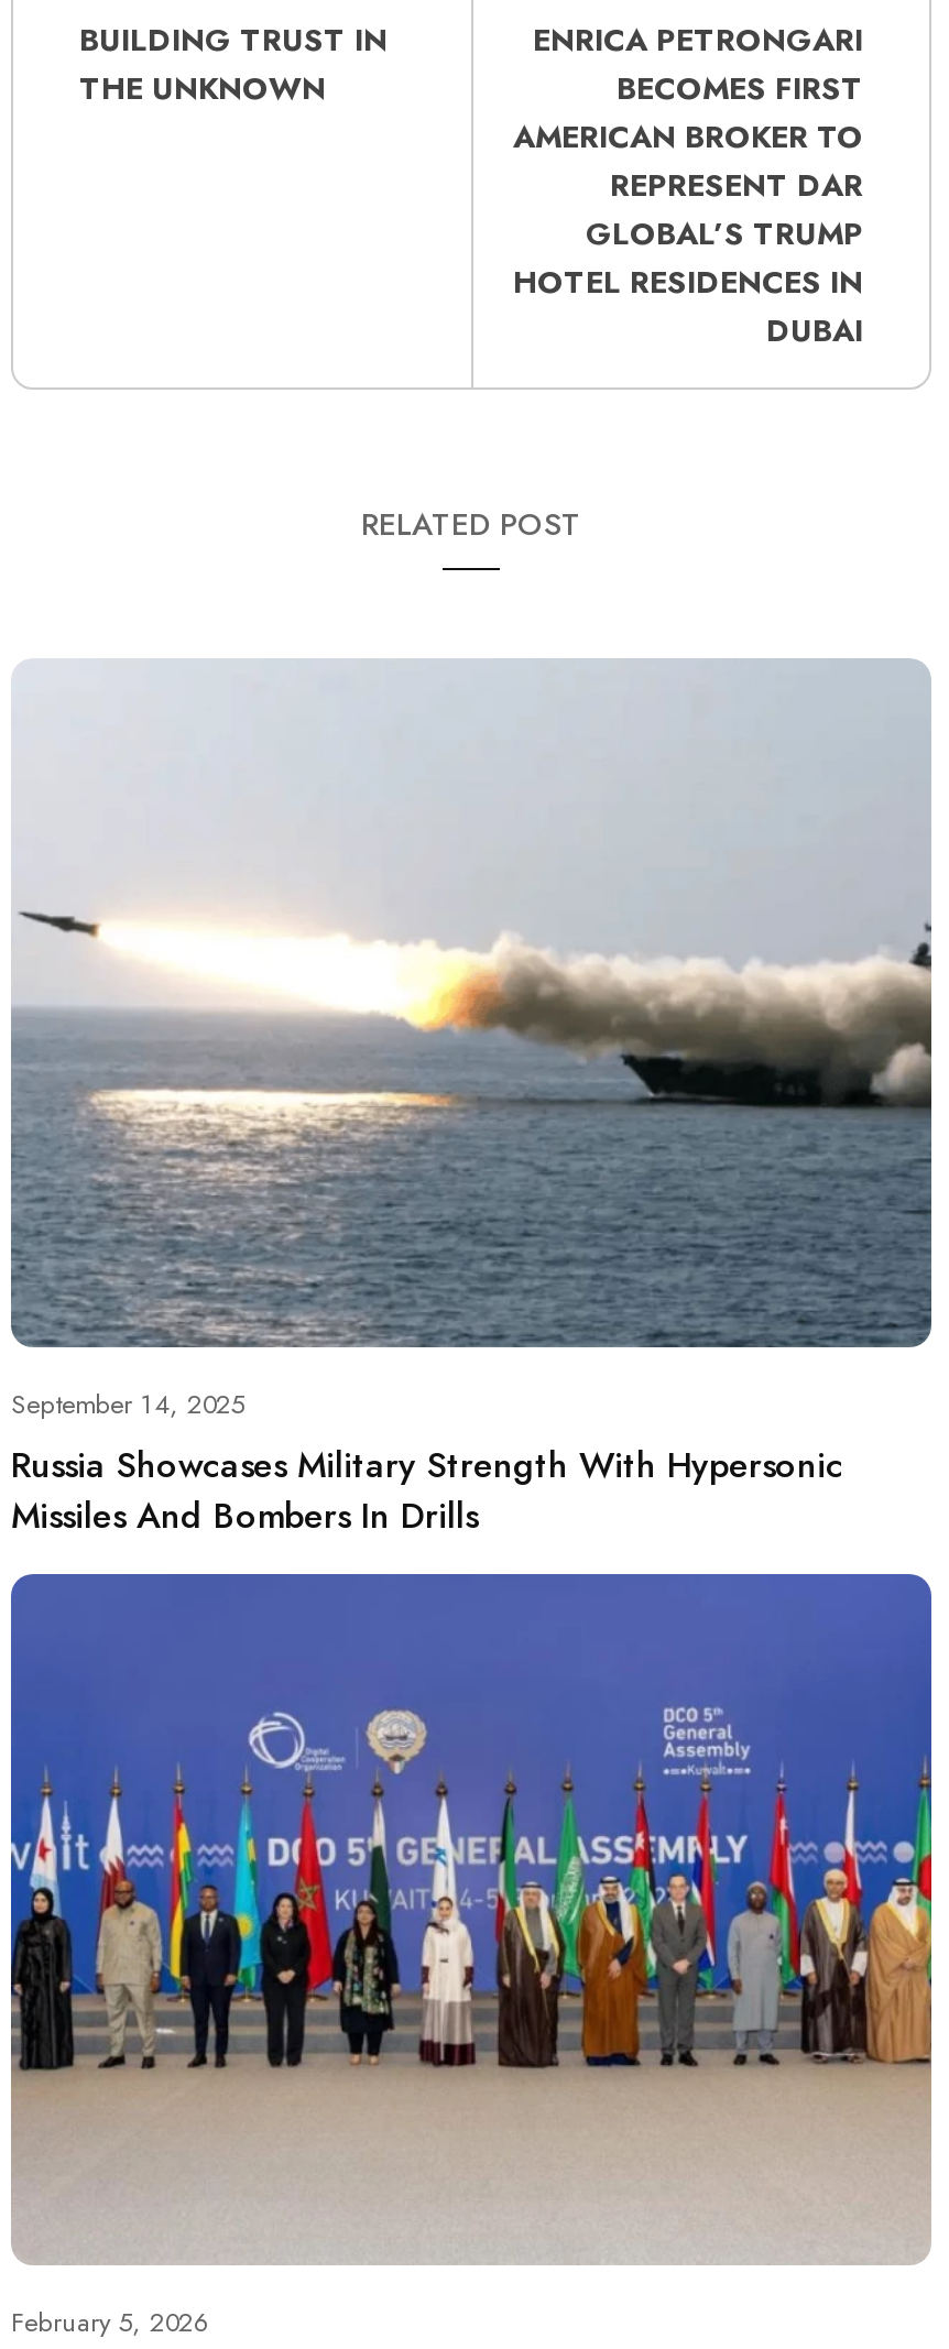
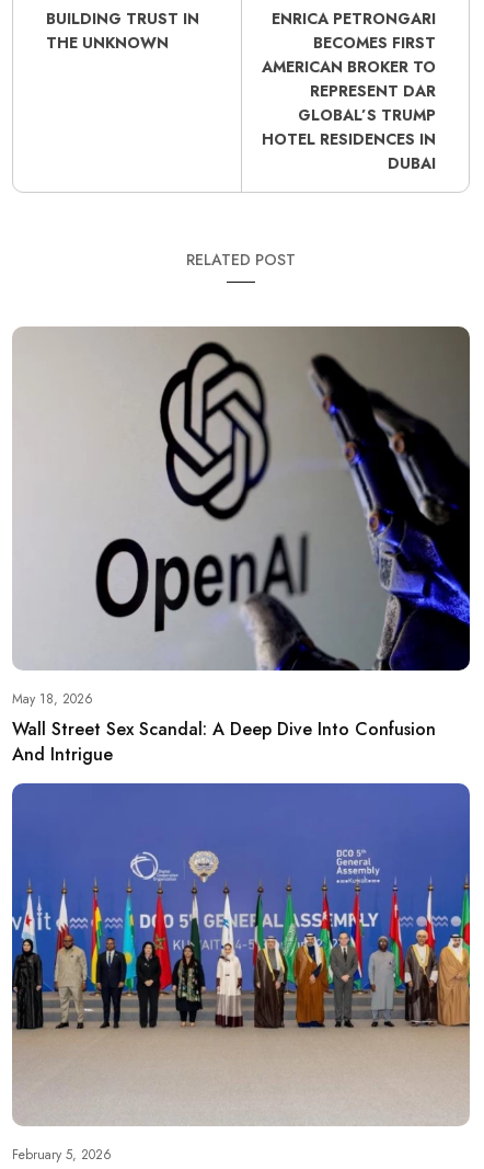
- [image]
- September 14, 2025
- Russia Showcases Military Strength With Hypersonic
- Missiles And Bombers In Drills
+ [image]
+ May 18, 2026
+ Wall Street Sex Scandal: A Deep Dive Into Confusion
+ And Intrigue
